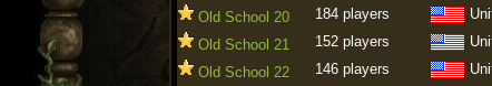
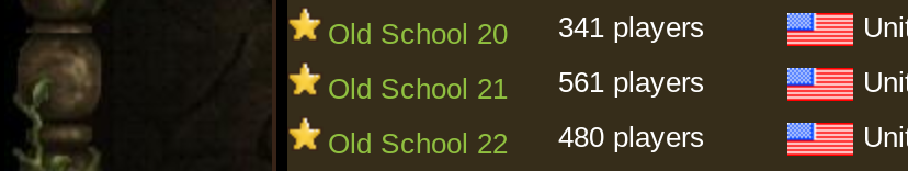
- Old School 20 184 players
+ Old School 20 341 players

- Old School 21 152 players
+ Old School 21 561 players

- Old School 22 146 players
+ Old School 22 480 players
